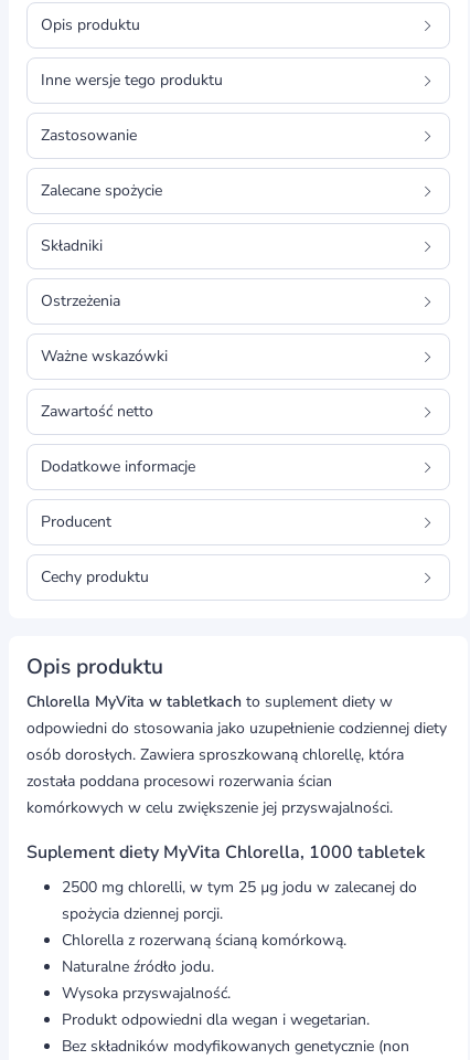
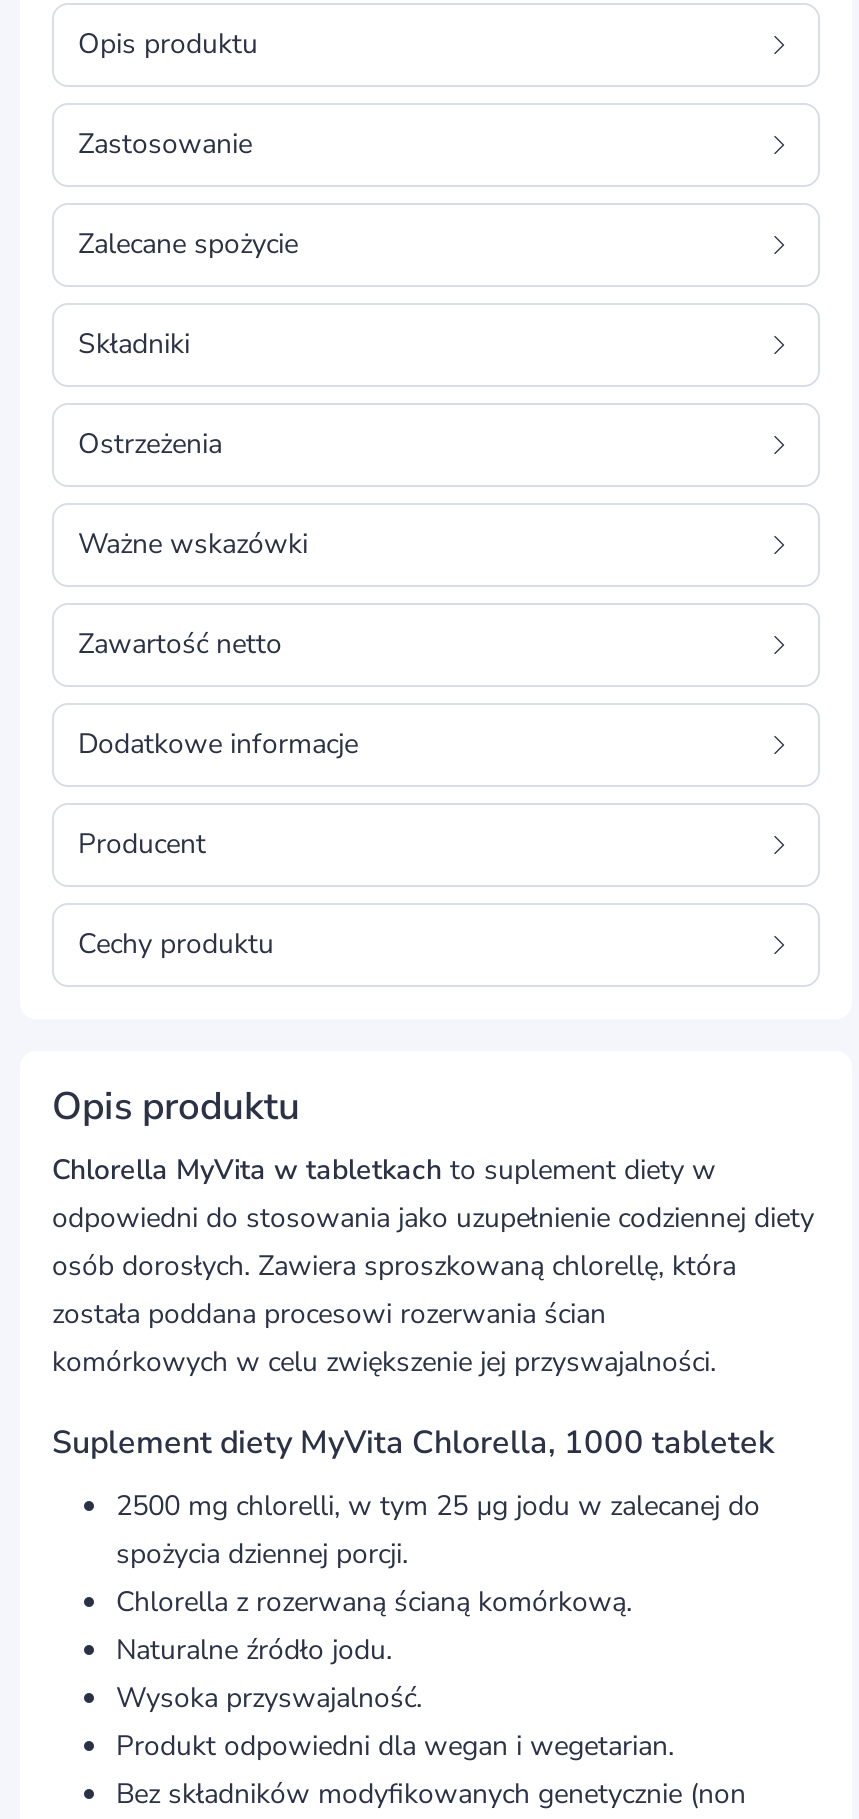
- Inne wersje tego produktu
